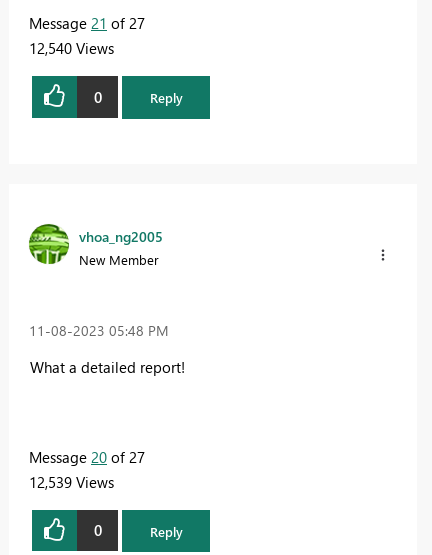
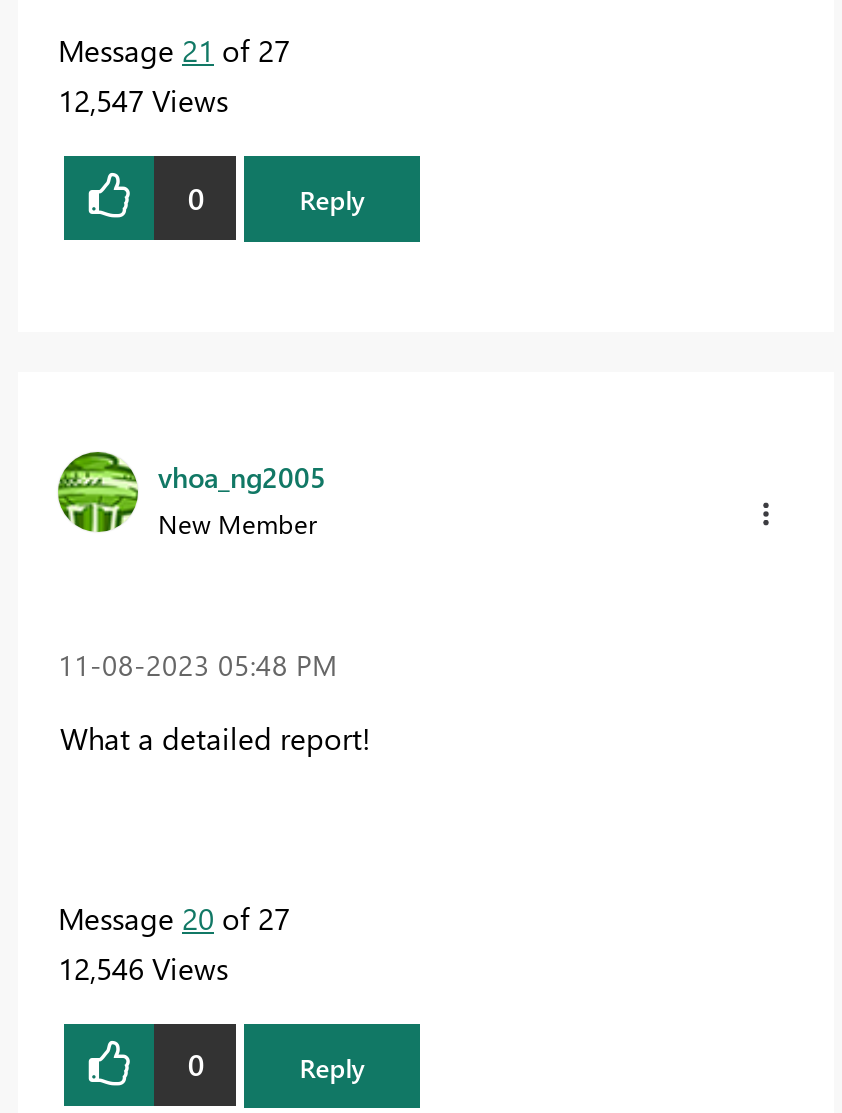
- 12,540 Views
+ 12,547 Views

- 12,539 Views
+ 12,546 Views
